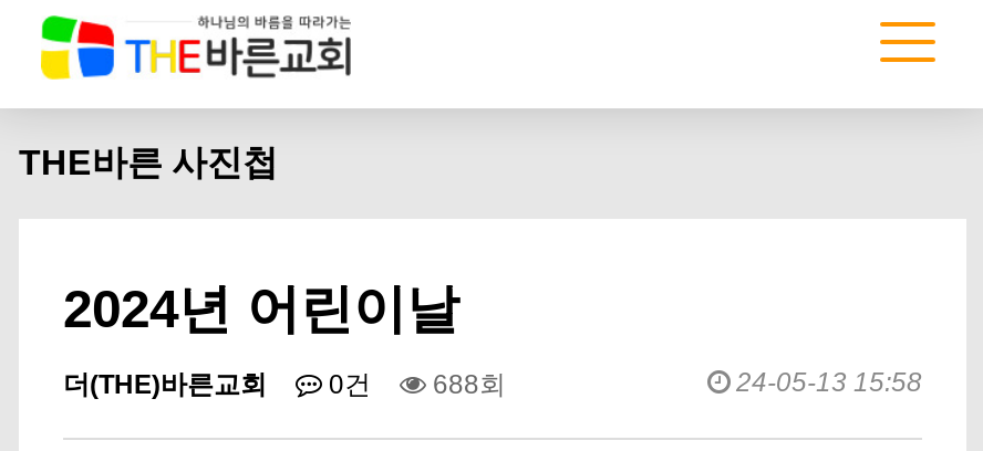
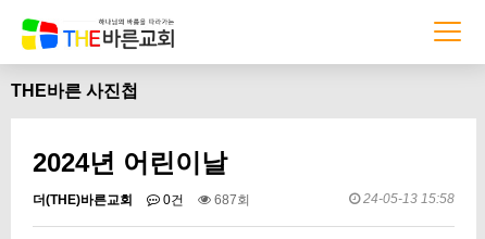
- 688회
+ 687회
